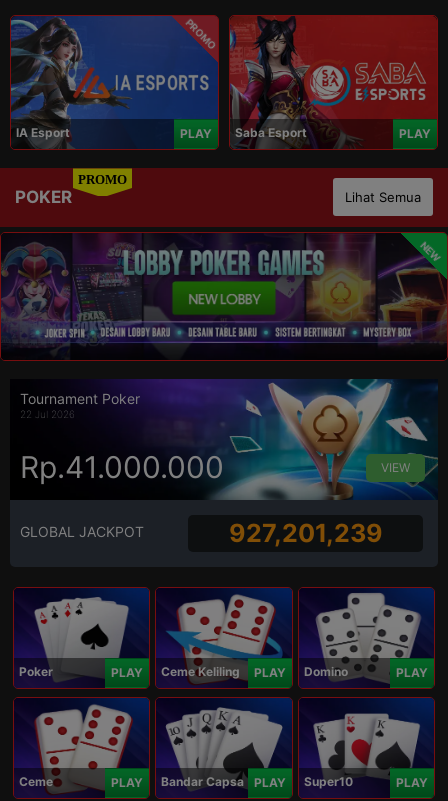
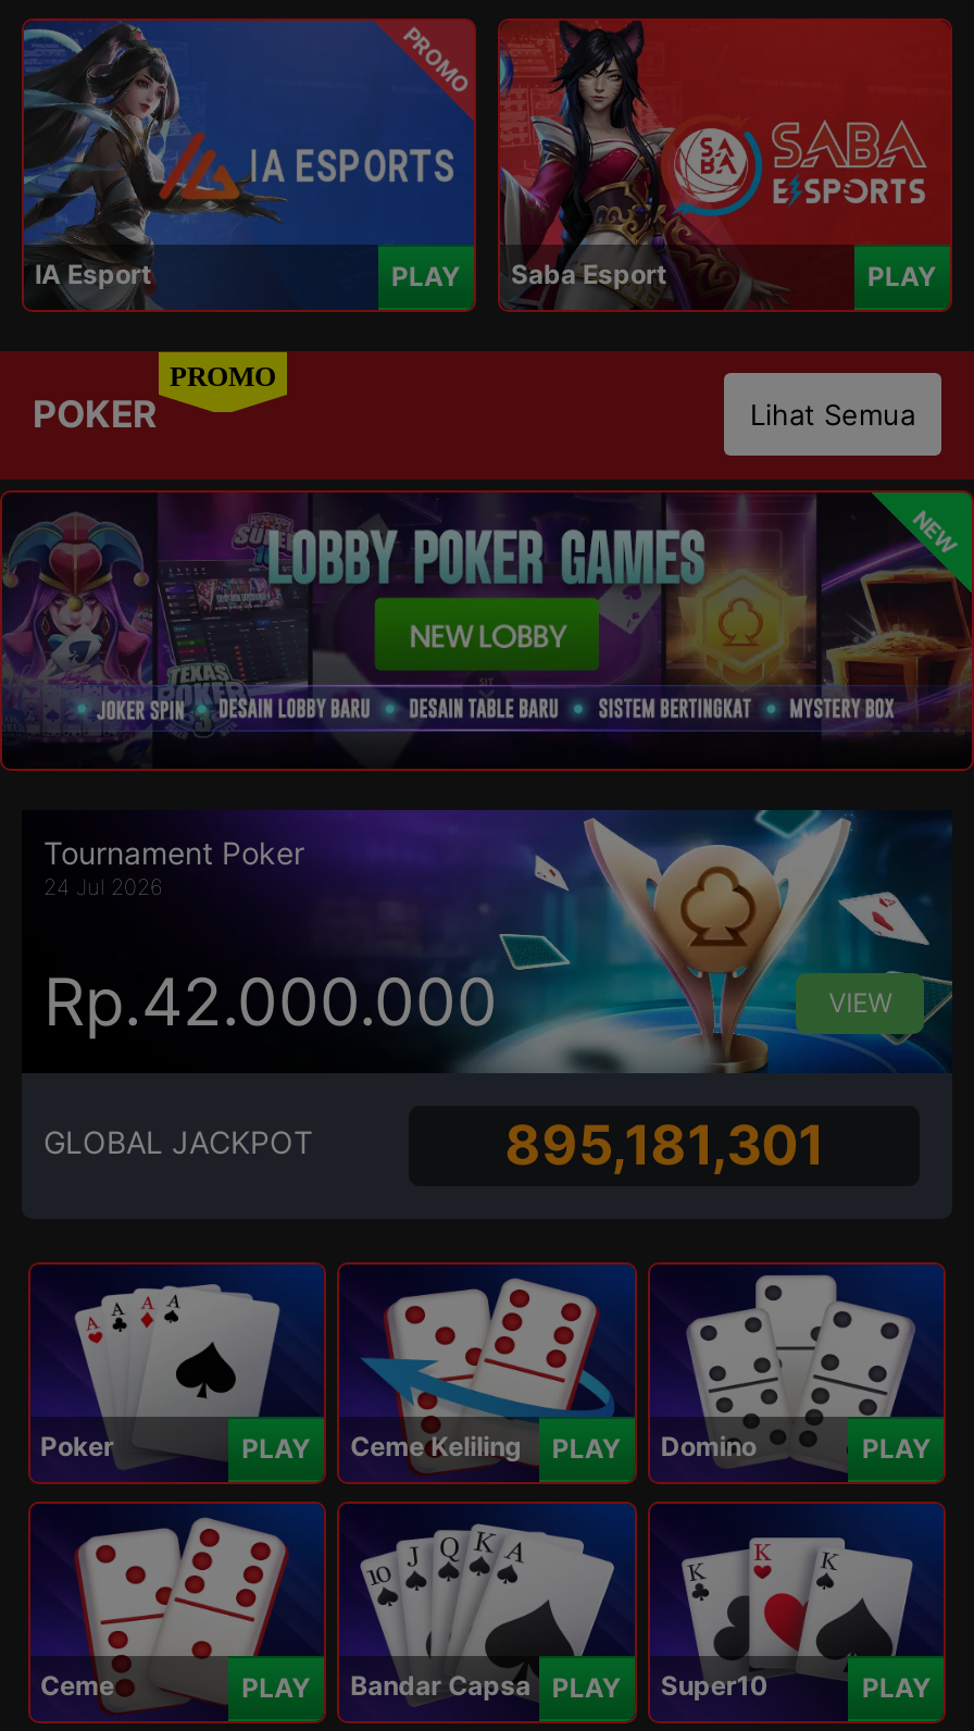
- 22 Jul 2026
+ 24 Jul 2026

- Rp.41.000.000
+ Rp.42.000.000

- 927,201,239
+ 895,181,301
